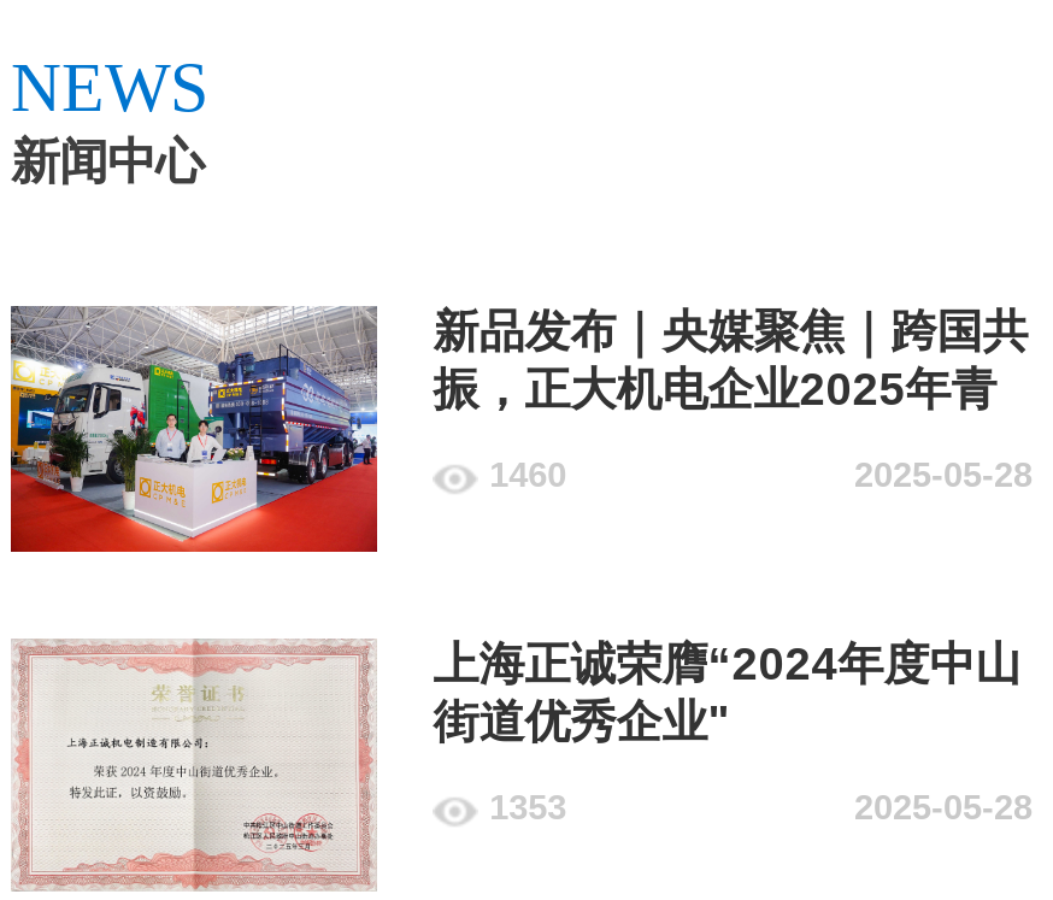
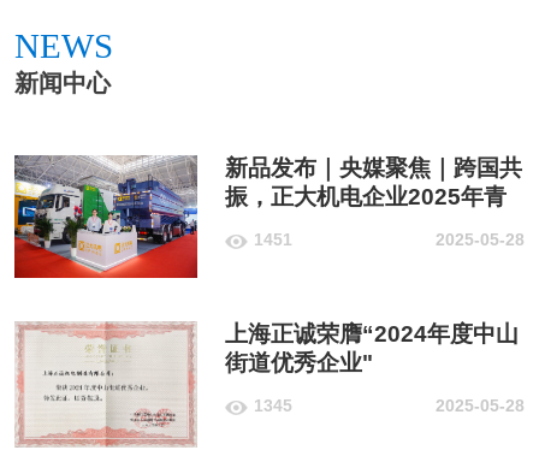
- 1460
+ 1451

- 1353
+ 1345
